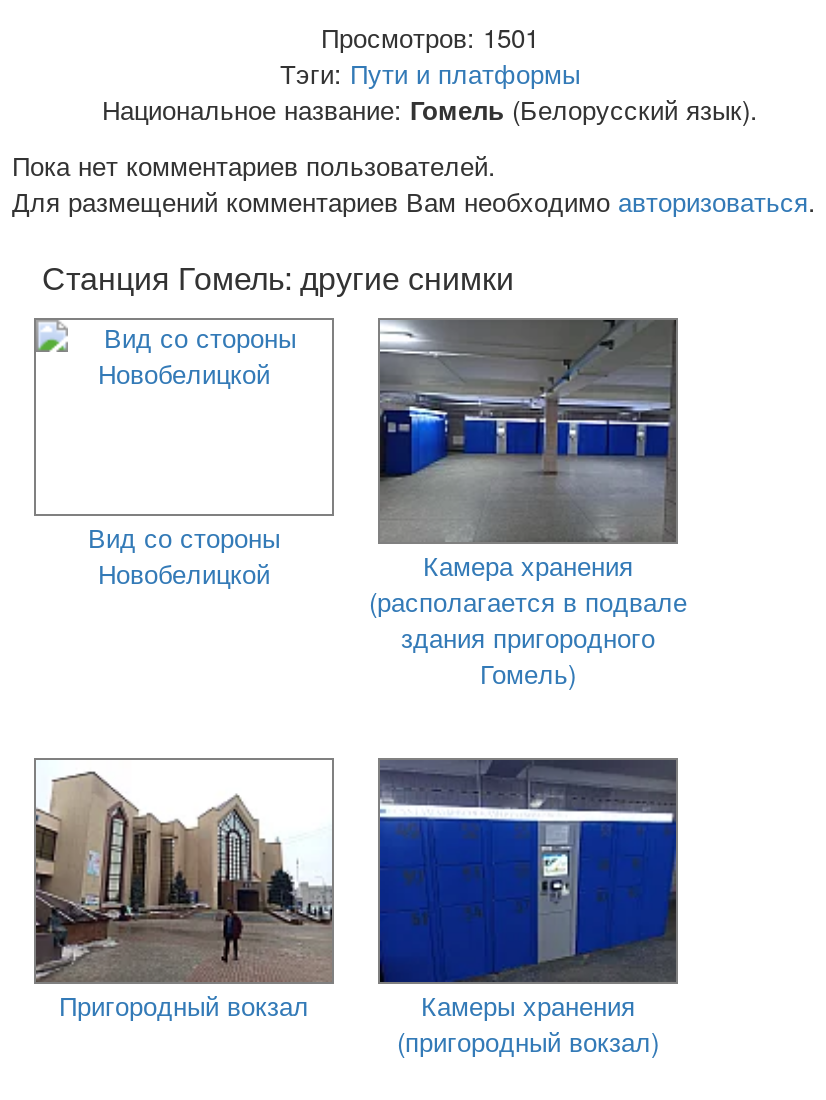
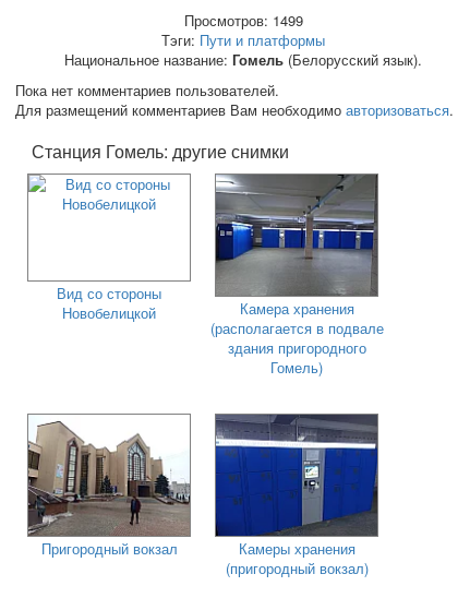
- Просмотров: 1501
+ Просмотров: 1499
